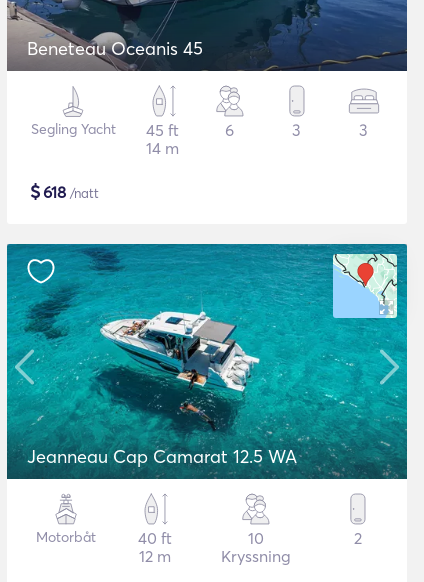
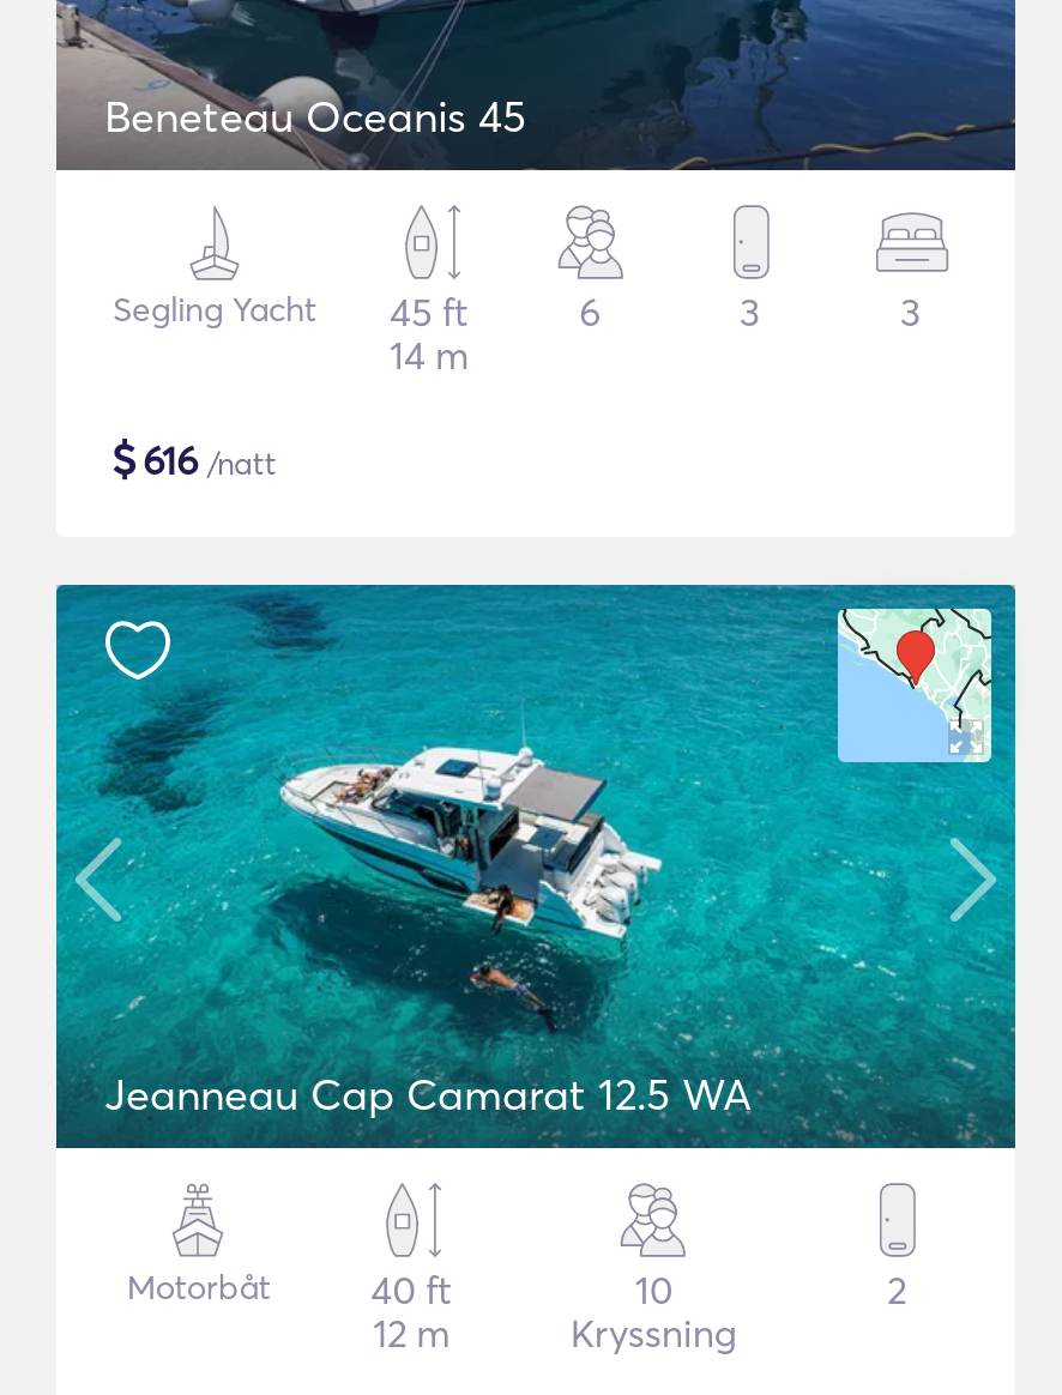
- $618 /natt
+ $616 /natt
